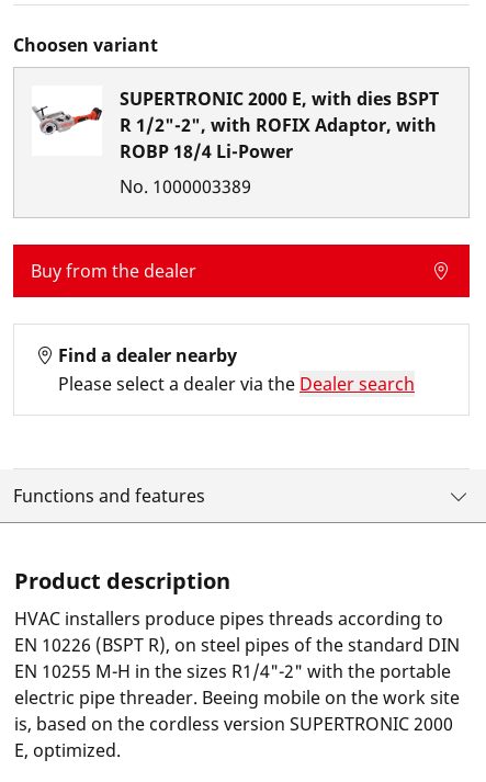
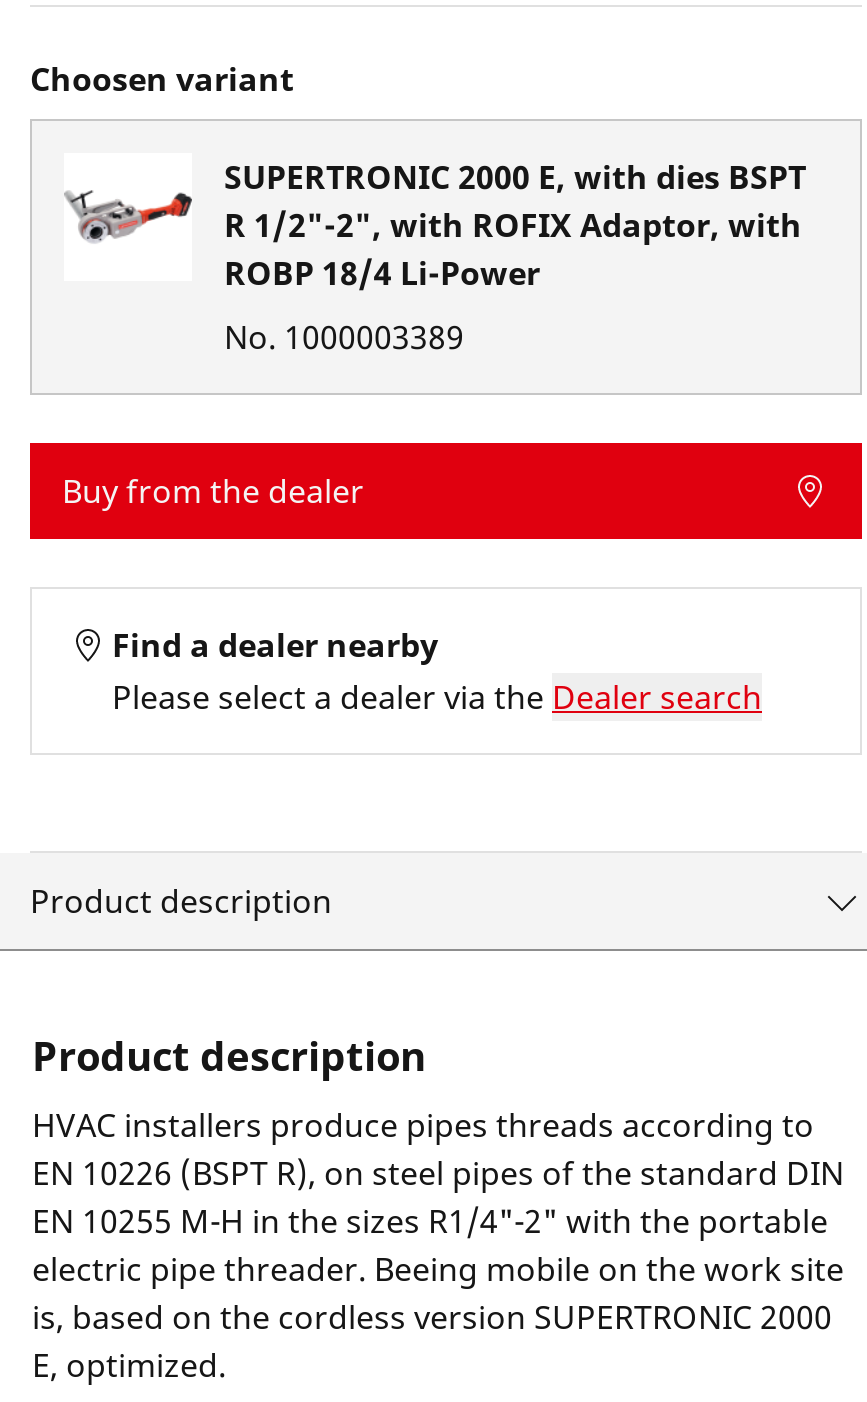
- Functions and features
+ Product description
